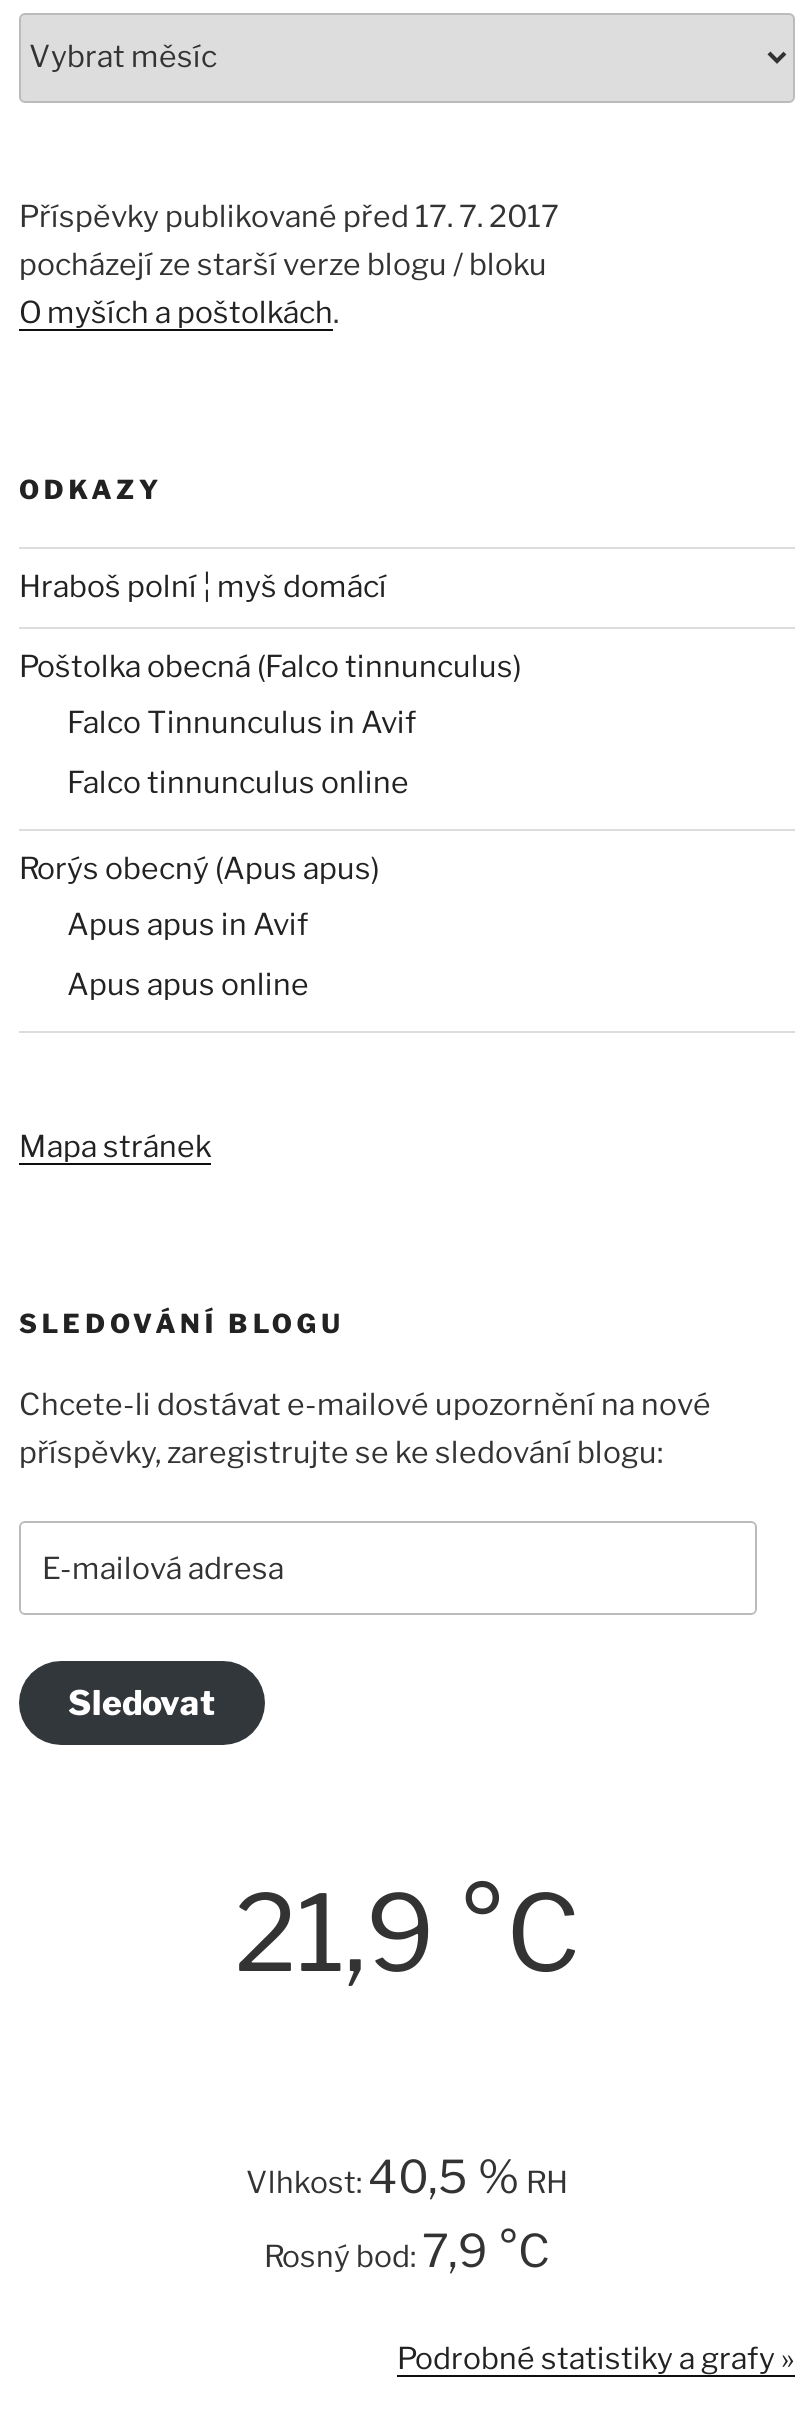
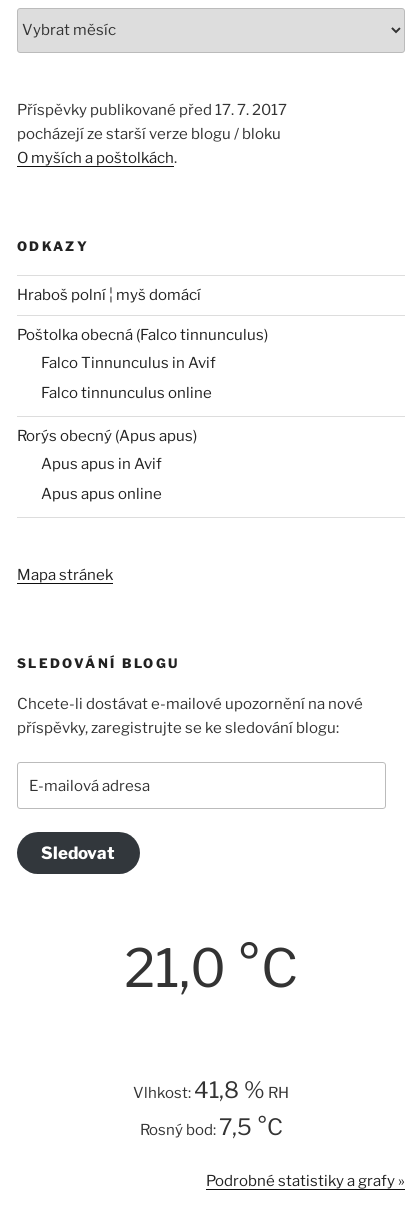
- 21,9 °C
+ 21,0 °C

- Vlhkost:40,5 % RH
+ Vlhkost:41,8 % RH

- Rosný bod:7,9 °C
+ Rosný bod:7,5 °C
